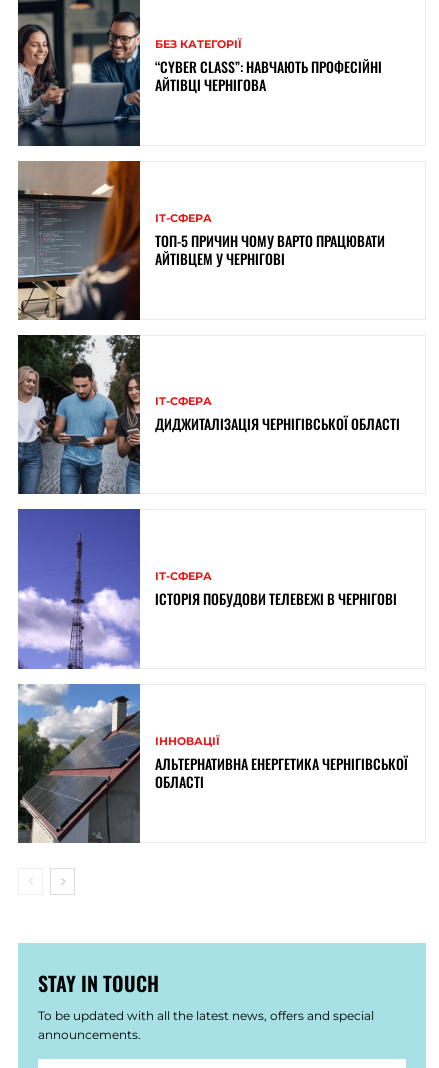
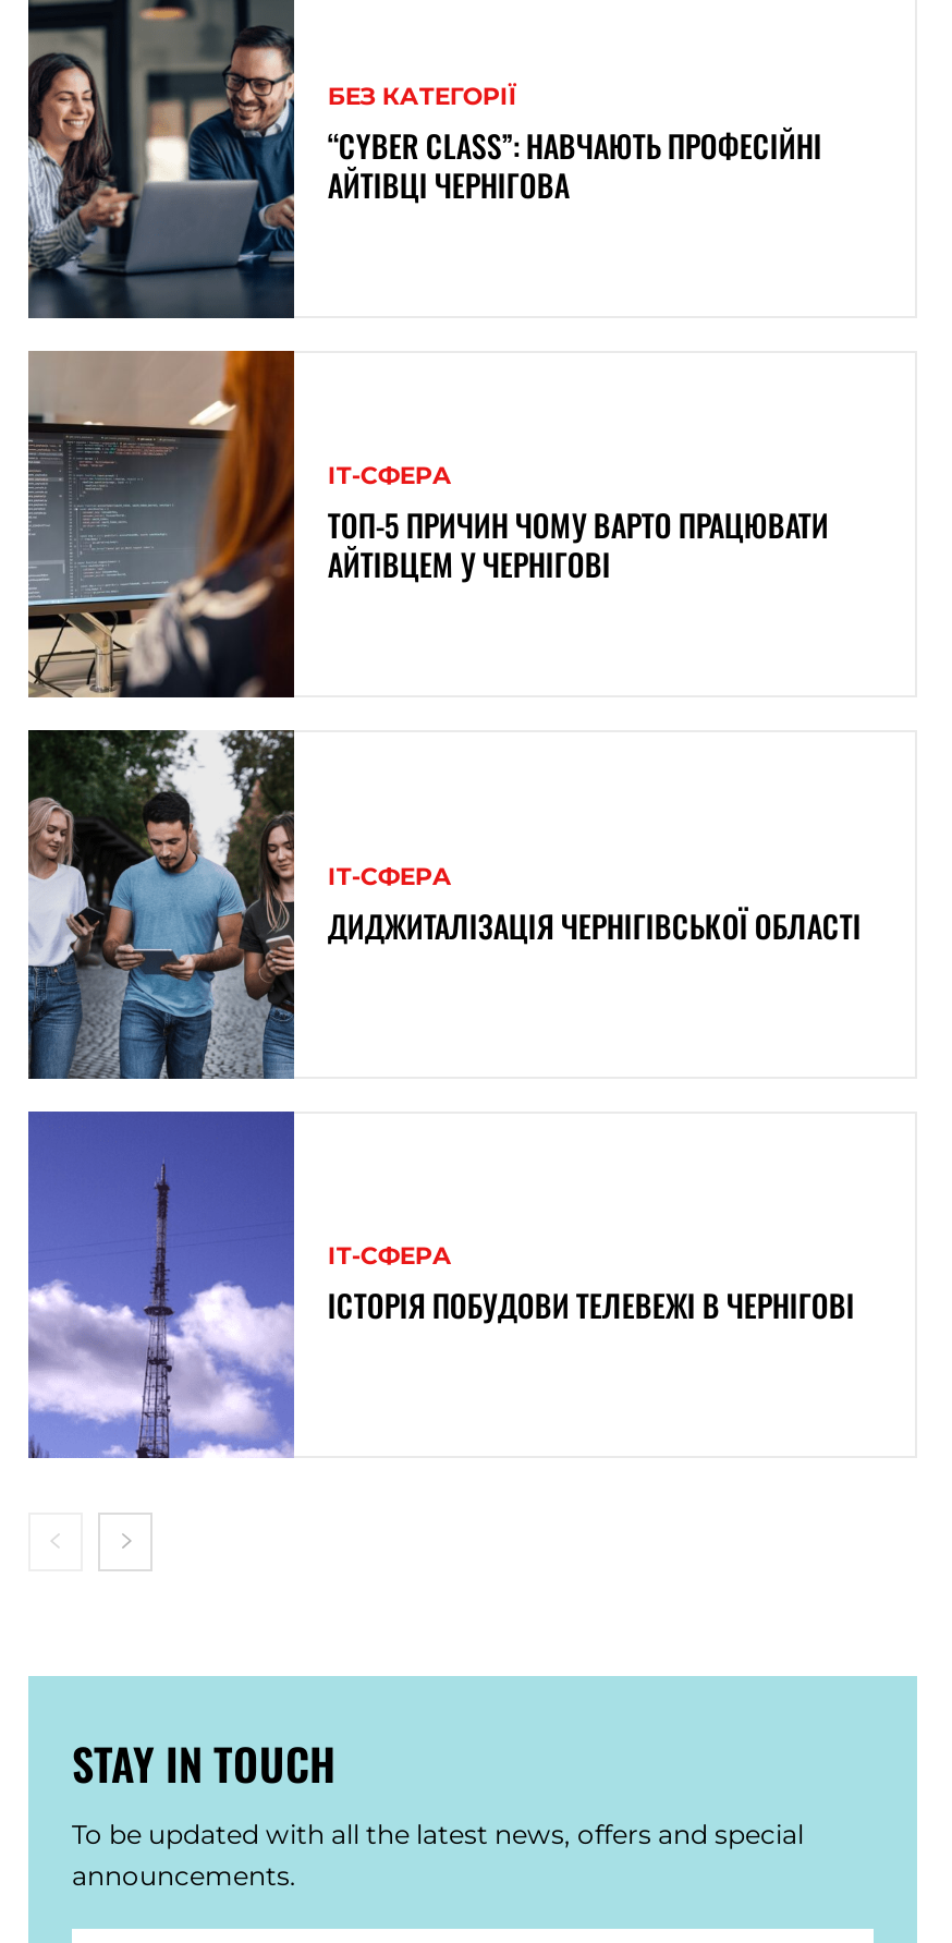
- [image]
- ІННОВАЦІЇ
- АЛЬТЕРНАТИВНА ЕНЕРГЕТИКА ЧЕРНІГІВСЬКОЇ
- ОБЛАСТІ
